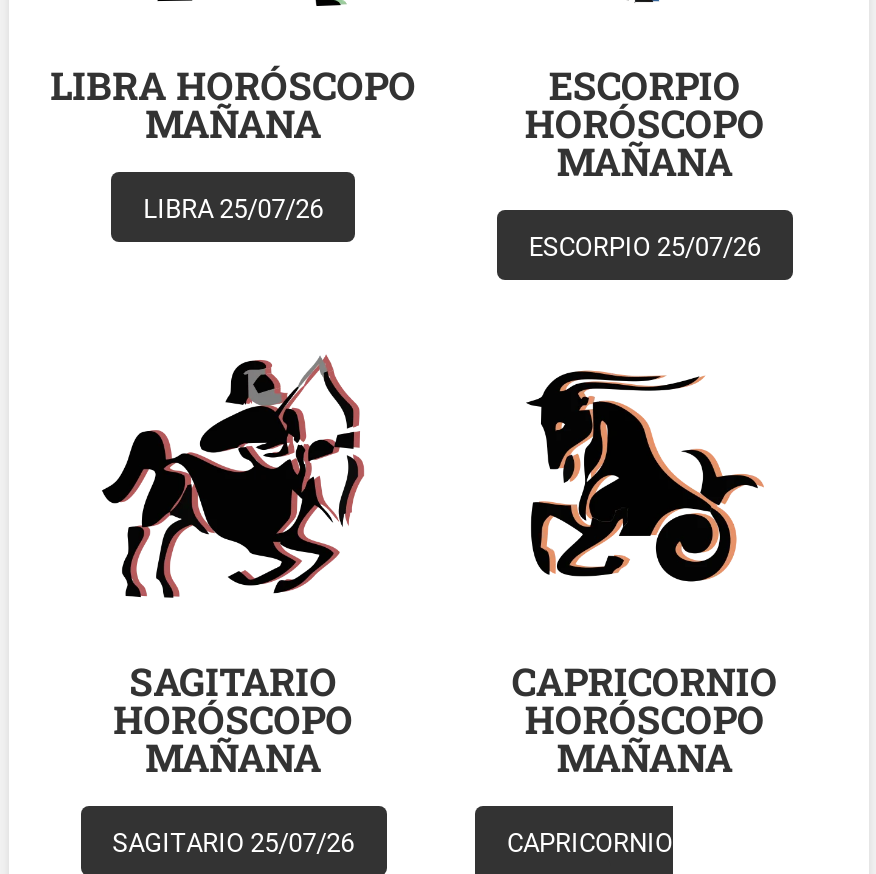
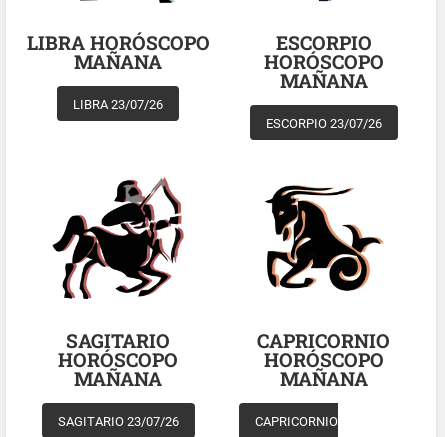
- LIBRA 25/07/26
+ LIBRA 23/07/26

- ESCORPIO 25/07/26
+ ESCORPIO 23/07/26

- SAGITARIO 25/07/26
+ SAGITARIO 23/07/26
